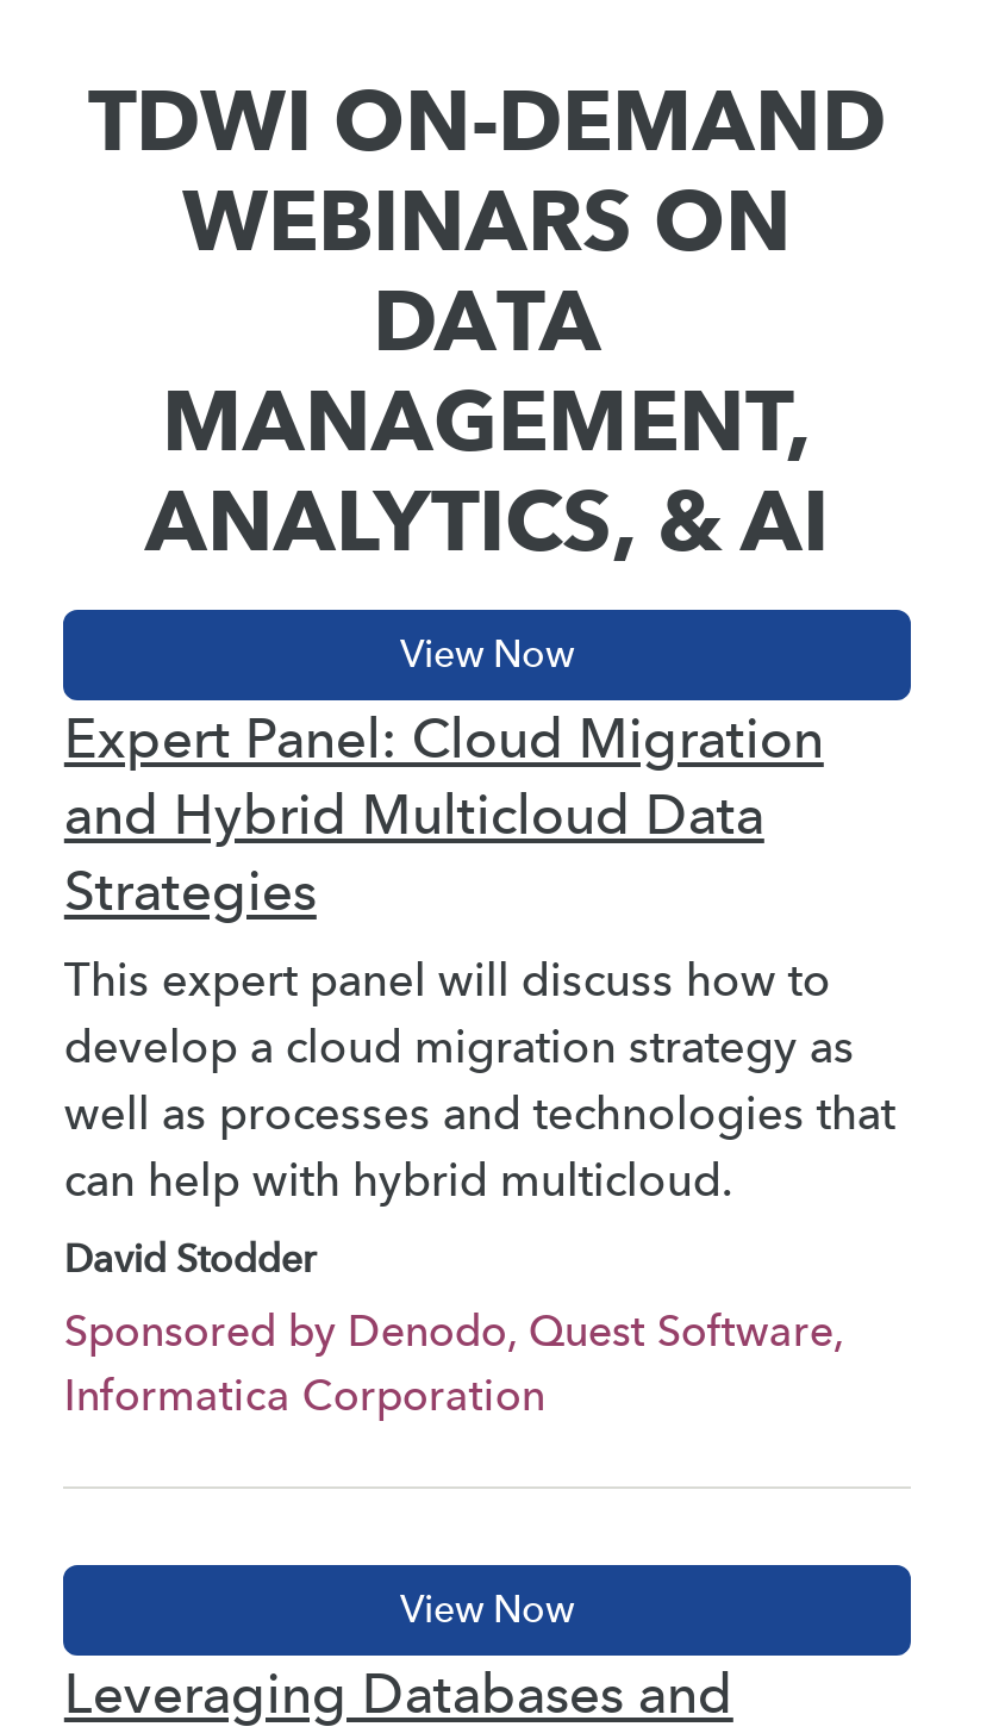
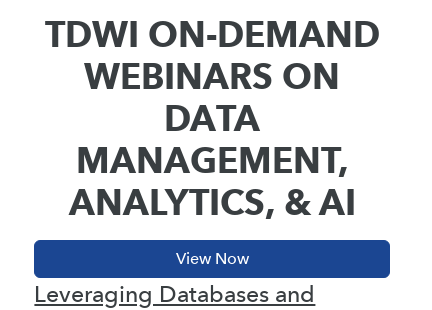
- Expert Panel: Cloud Migration
- and Hybrid Multicloud Data
- Strategies
- This expert panel will discuss how to
- develop a cloud migration strategy as
- well as processes and technologies that
- can help with hybrid multicloud.
- David Stodder
- Sponsored by Denodo, Quest Software,
- Informatica Corporation
